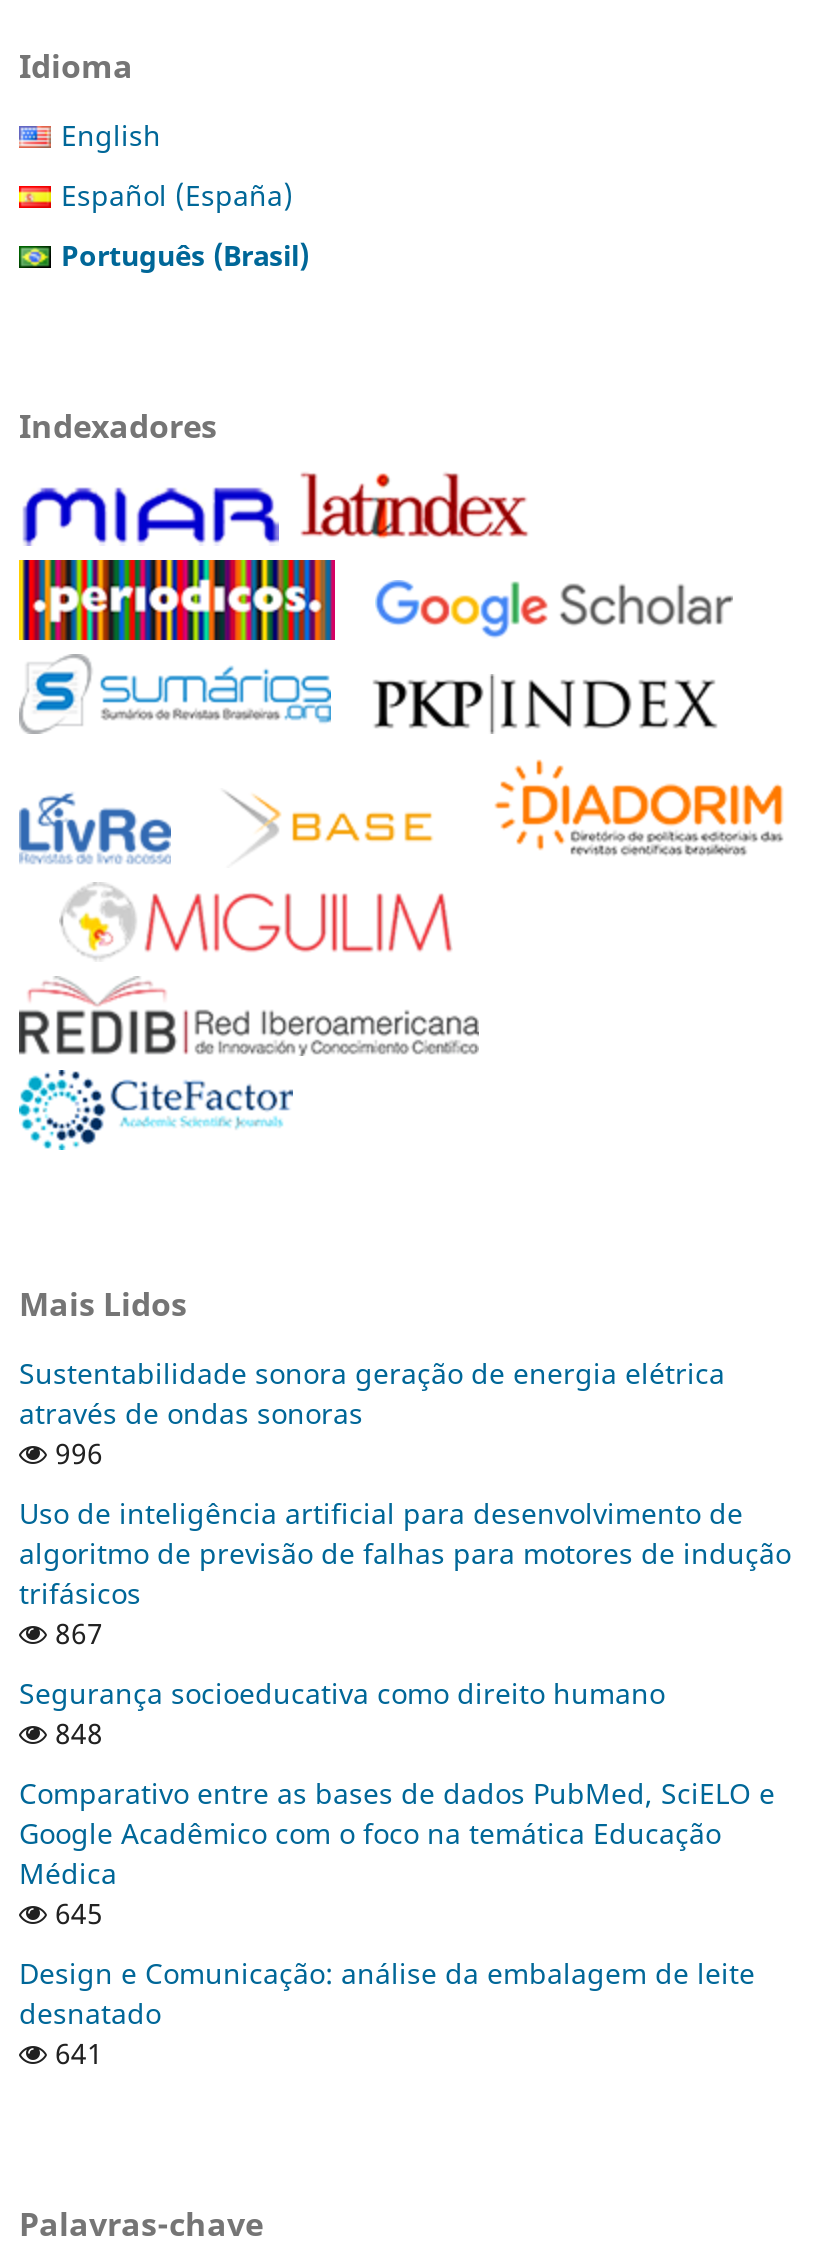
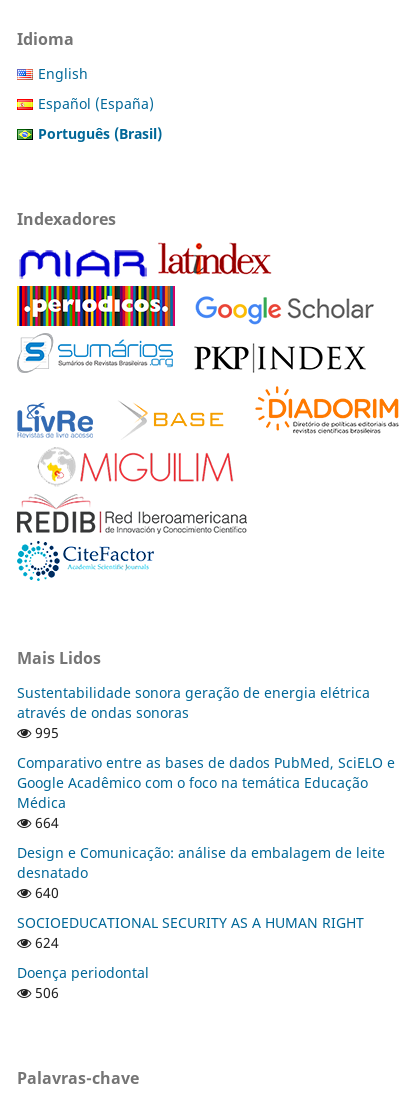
- 996
- Uso de inteligência artificial para desenvolvimento de
- algoritmo de previsão de falhas para motores de indução
- trifásicos
- 867
- Segurança socioeducativa como direito humano
- 848
+ 995

moved up: Comparativo entre as bases de dados PubMed, SciELO e | Google Acadêmico com o foco na temática Educação | Médica

- 645
+ 664

moved up: Design e Comunicação: análise da embalagem de leite | desnatado

- 641
+ 640
+ SOCIOEDUCATIONAL SECURITY AS A HUMAN RIGHT
+ 624
+ Doença periodontal
+ 506
